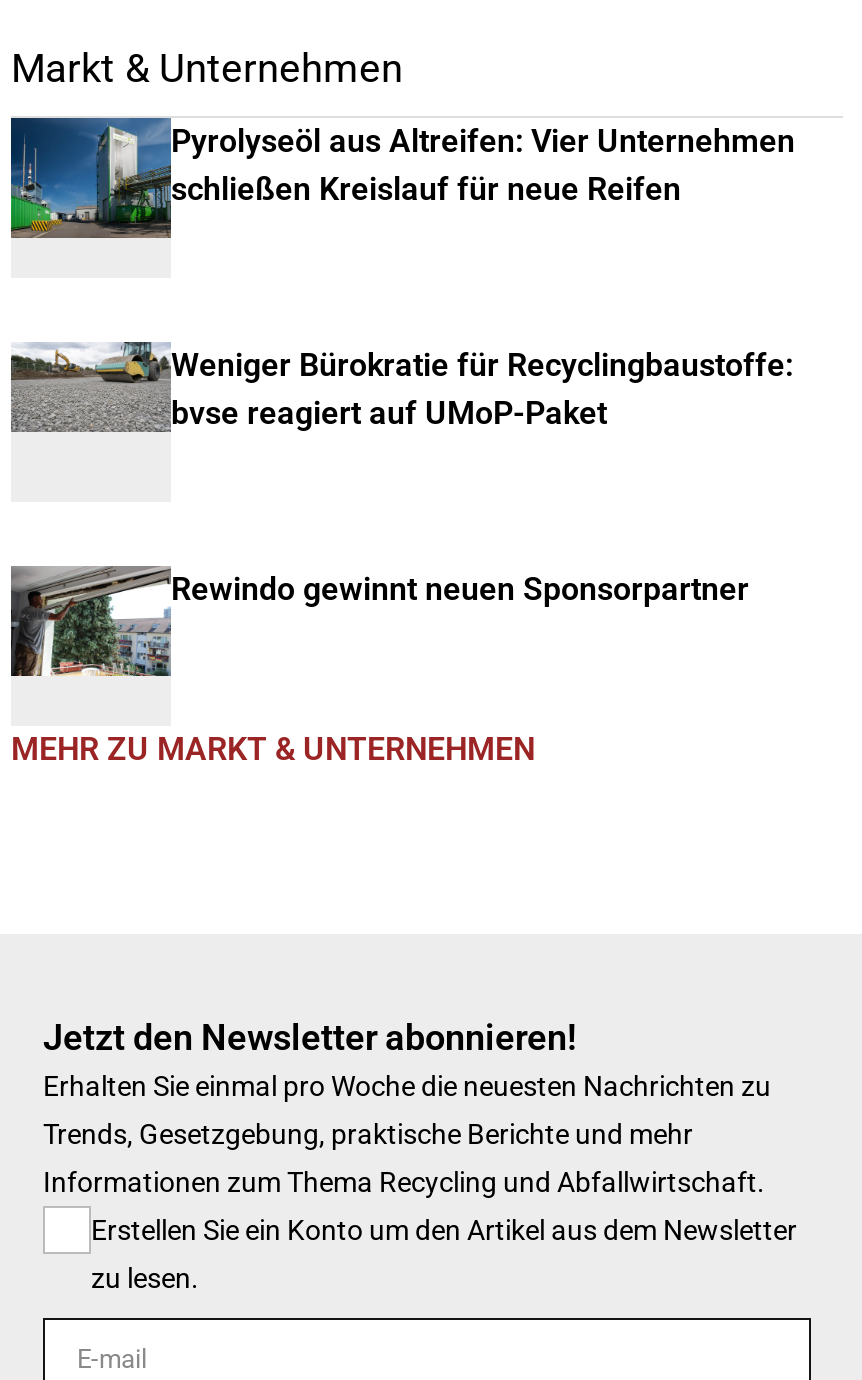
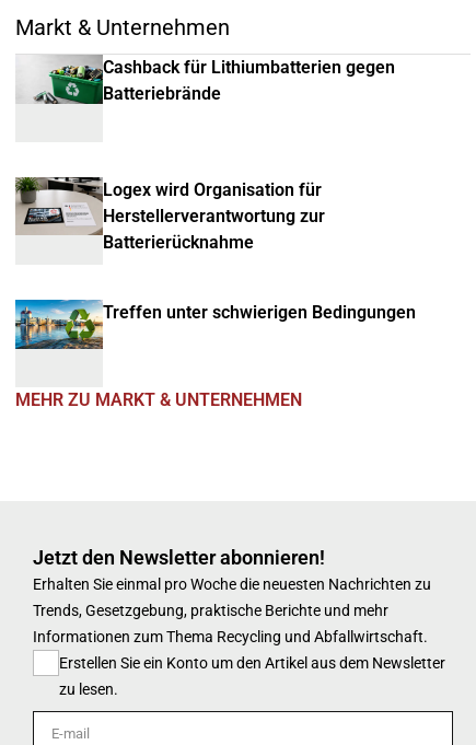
- [image]
- Pyrolyseöl aus Altreifen: Vier Unternehmen
- schließen Kreislauf für neue Reifen
+ [image]
+ Cashback für Lithiumbatterien gegen
+ Batteriebrände

- [image]
- Weniger Bürokratie für Recyclingbaustoffe:
- bvse reagiert auf UMoP-Paket
+ [image]
+ Logex wird Organisation für
+ Herstellerverantwortung zur
+ Batterierücknahme

- [image]
- Rewindo gewinnt neuen Sponsorpartner
+ [image]
+ Treffen unter schwierigen Bedingungen
